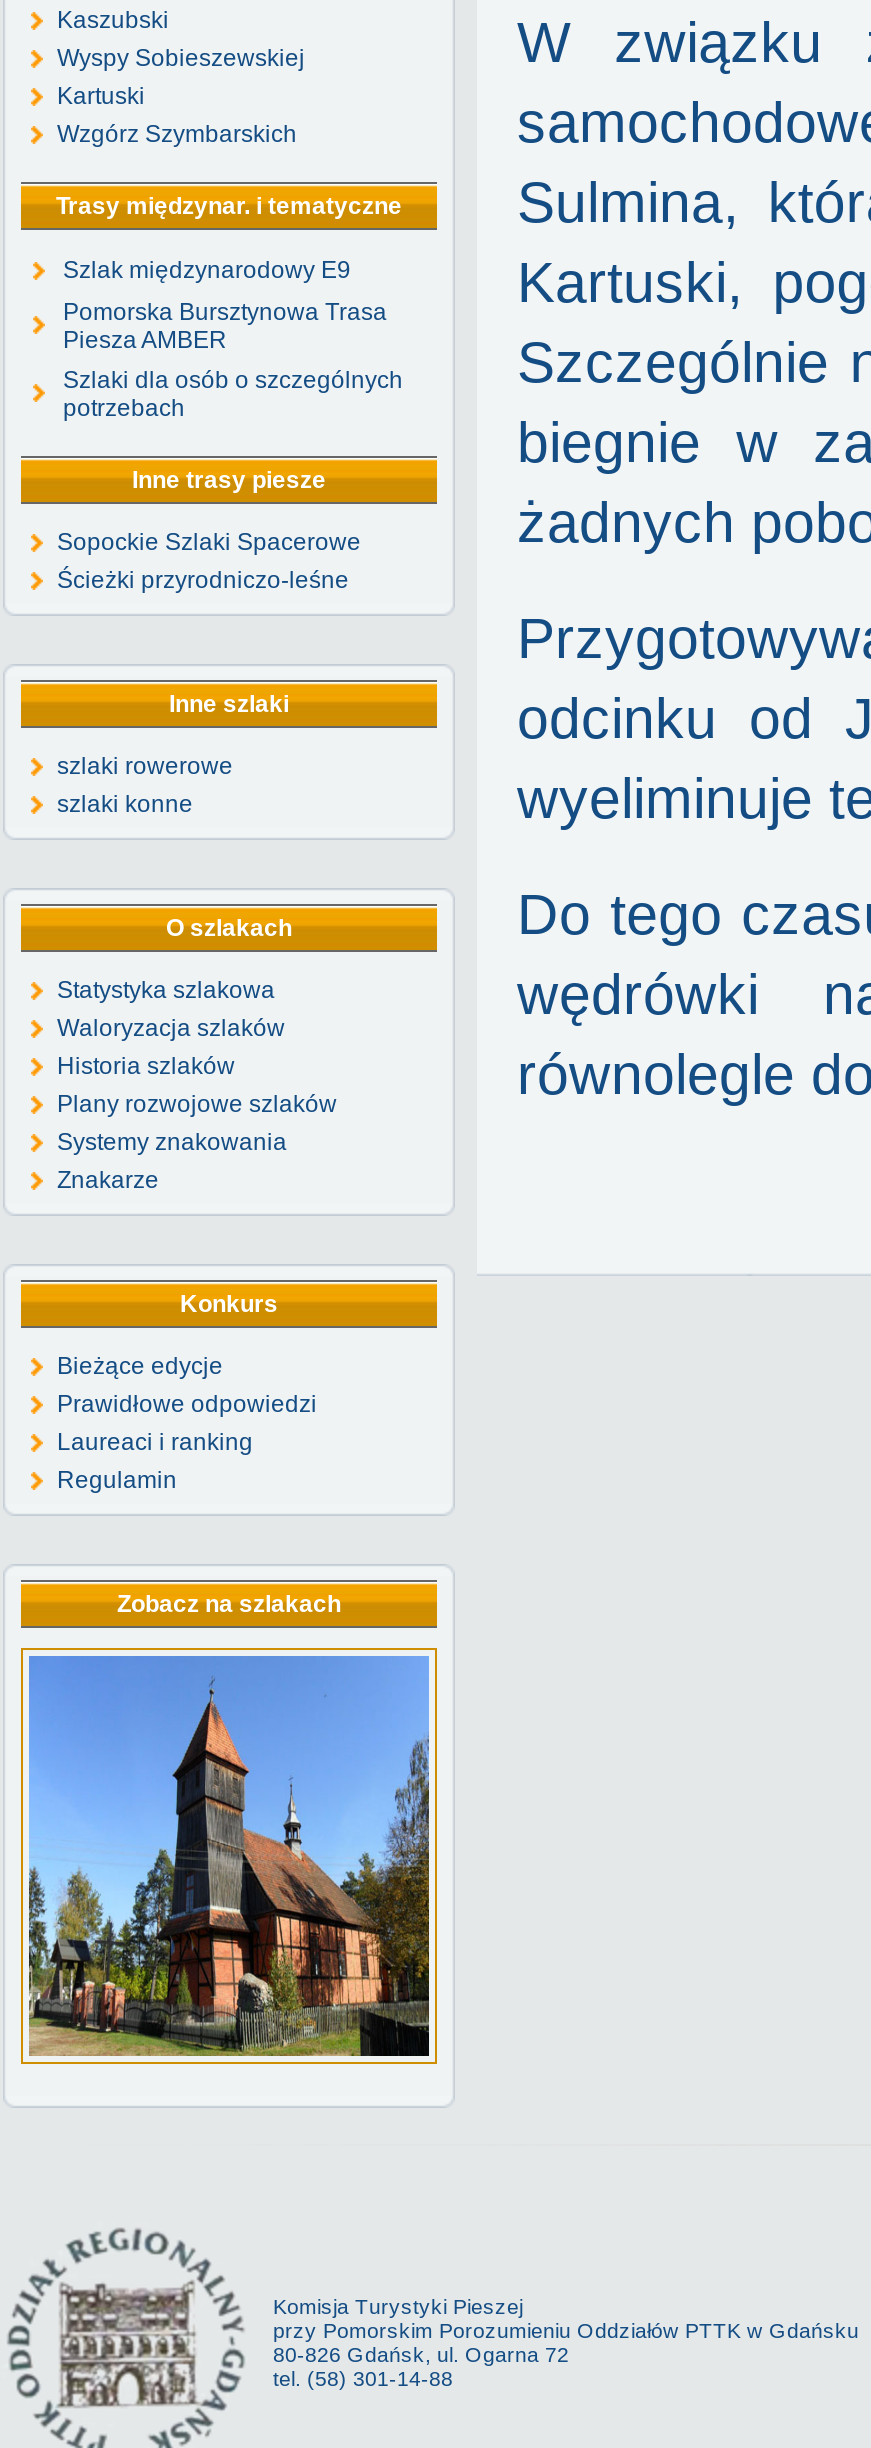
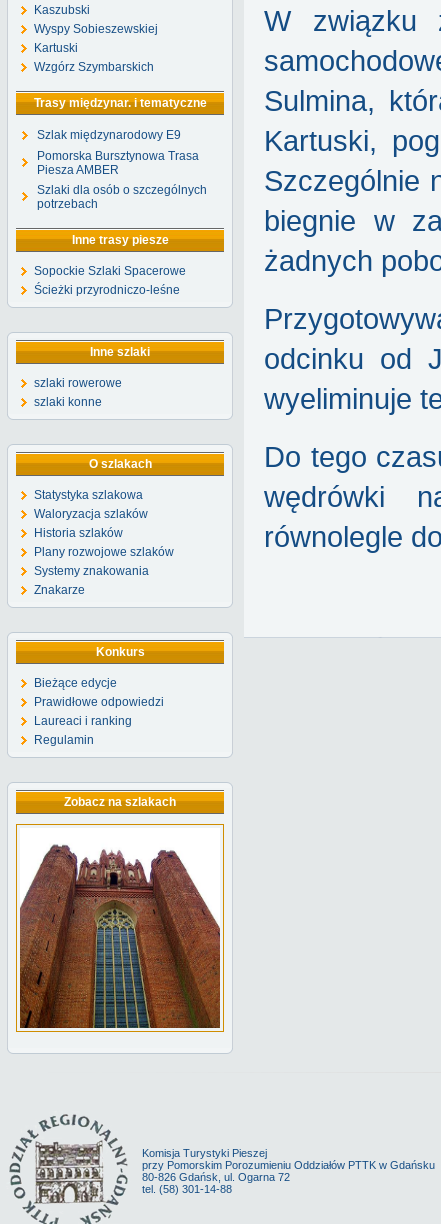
- [image]
+ [image]
